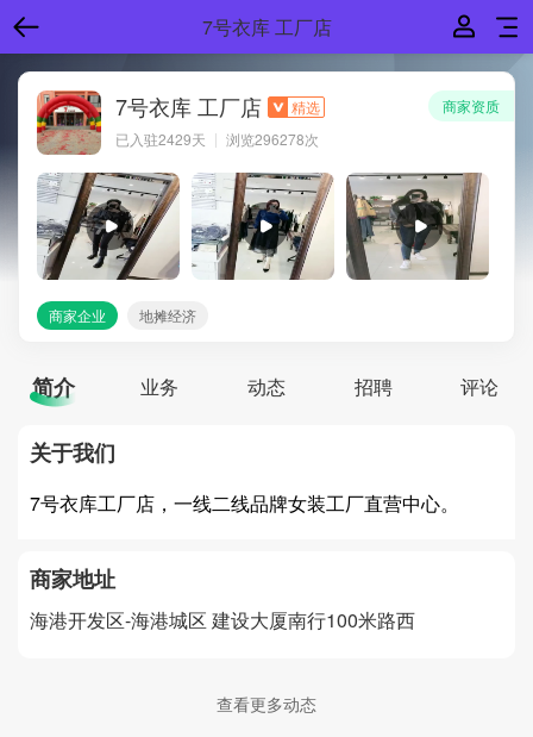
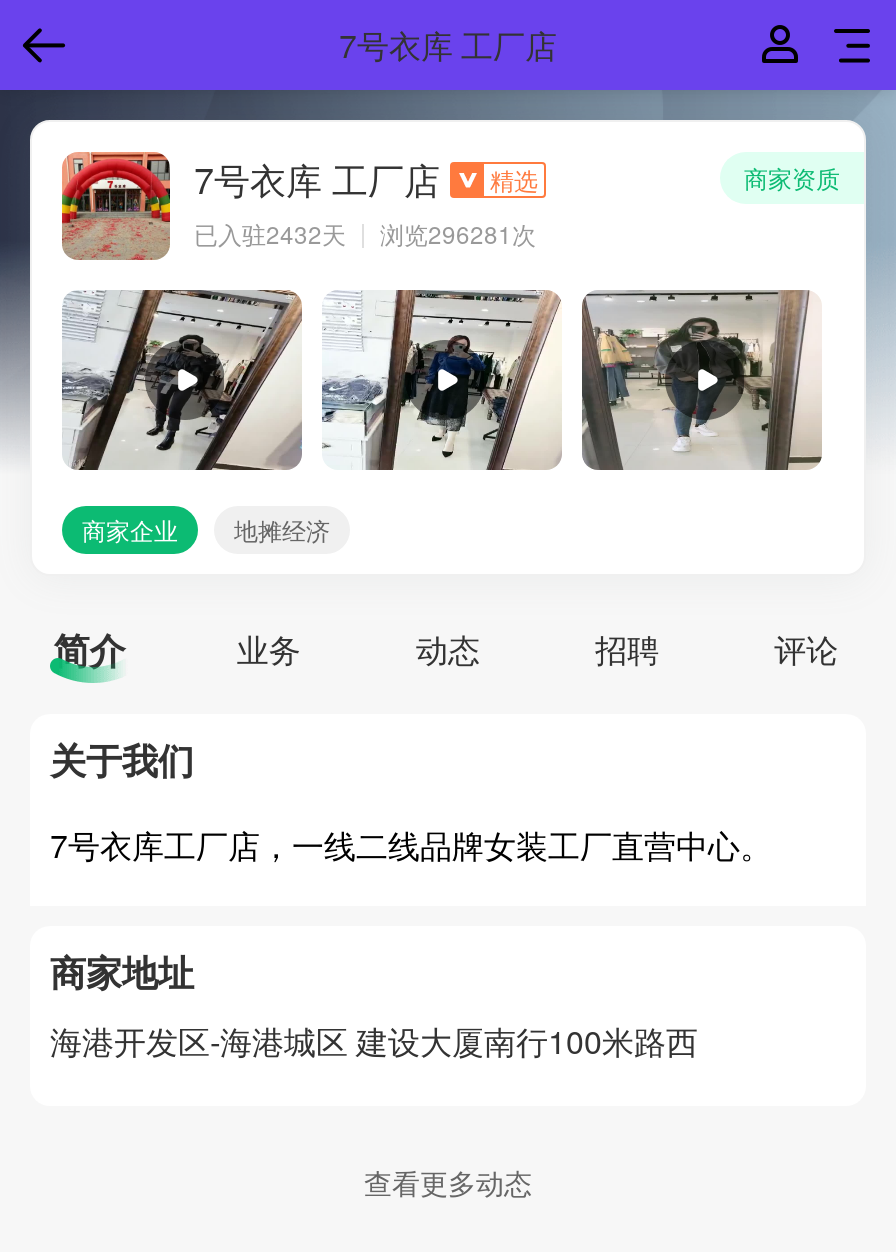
- 已入驻2429天
+ 已入驻2432天

- 浏览296278次
+ 浏览296281次
